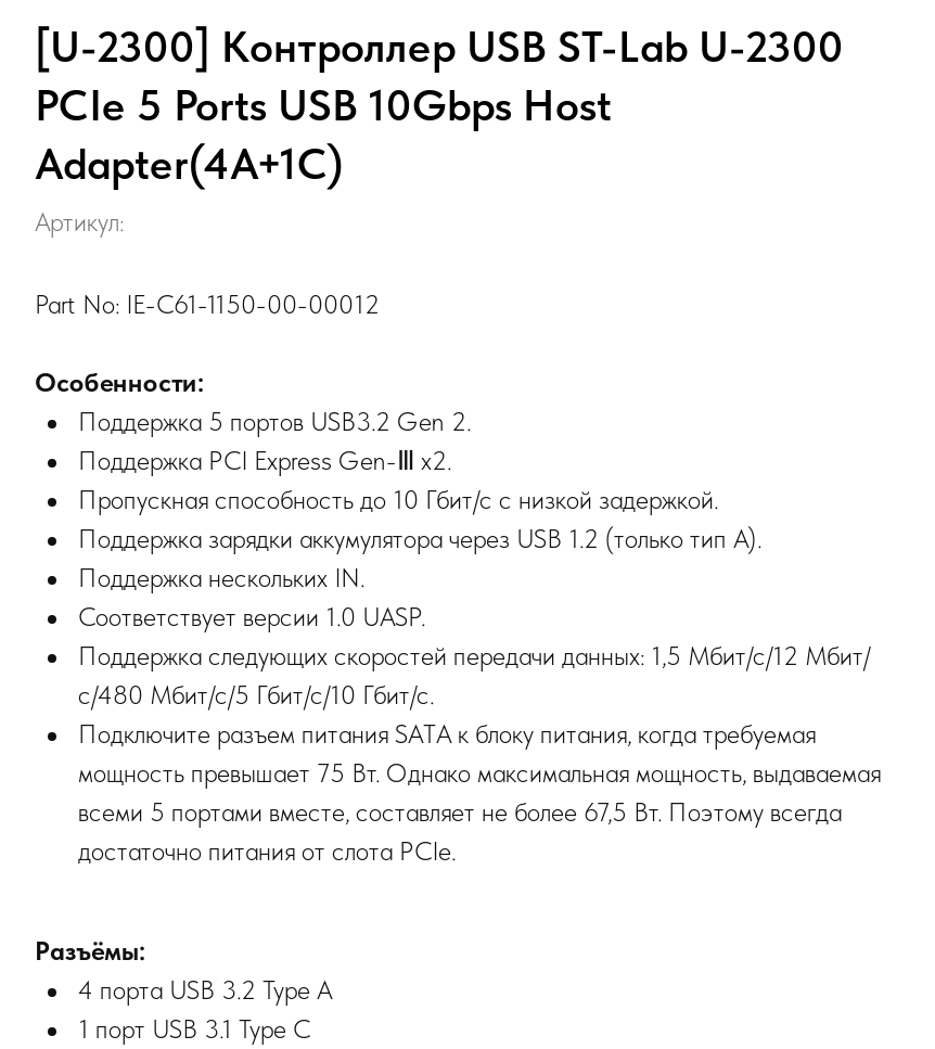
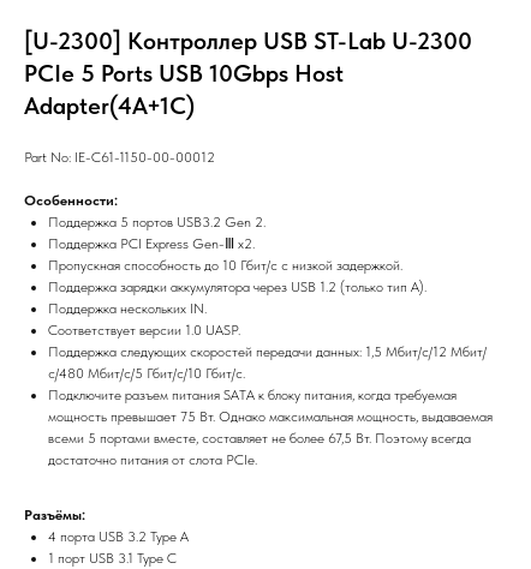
- Артикул:
